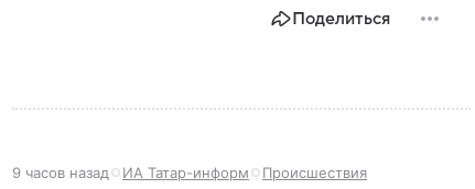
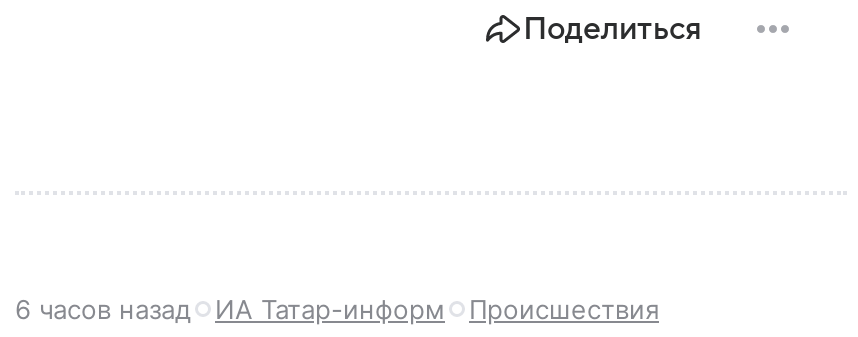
- 9 часов назад ИА Татар-информ Происшествия
+ 6 часов назад ИА Татар-информ Происшествия
